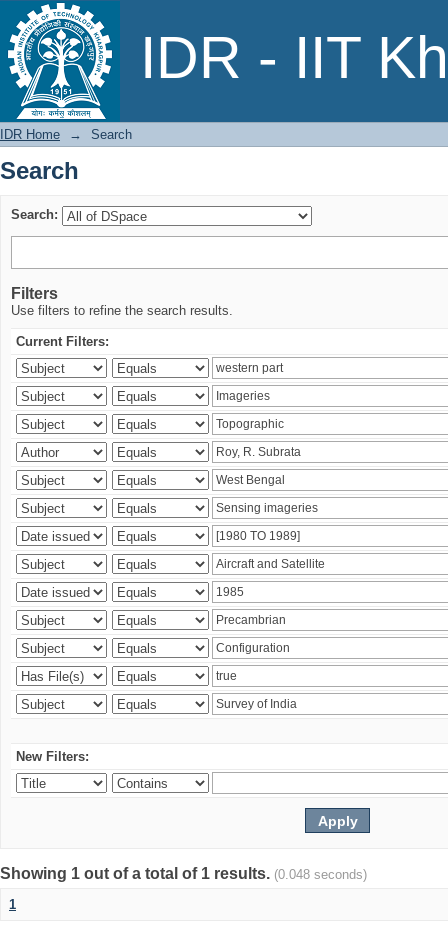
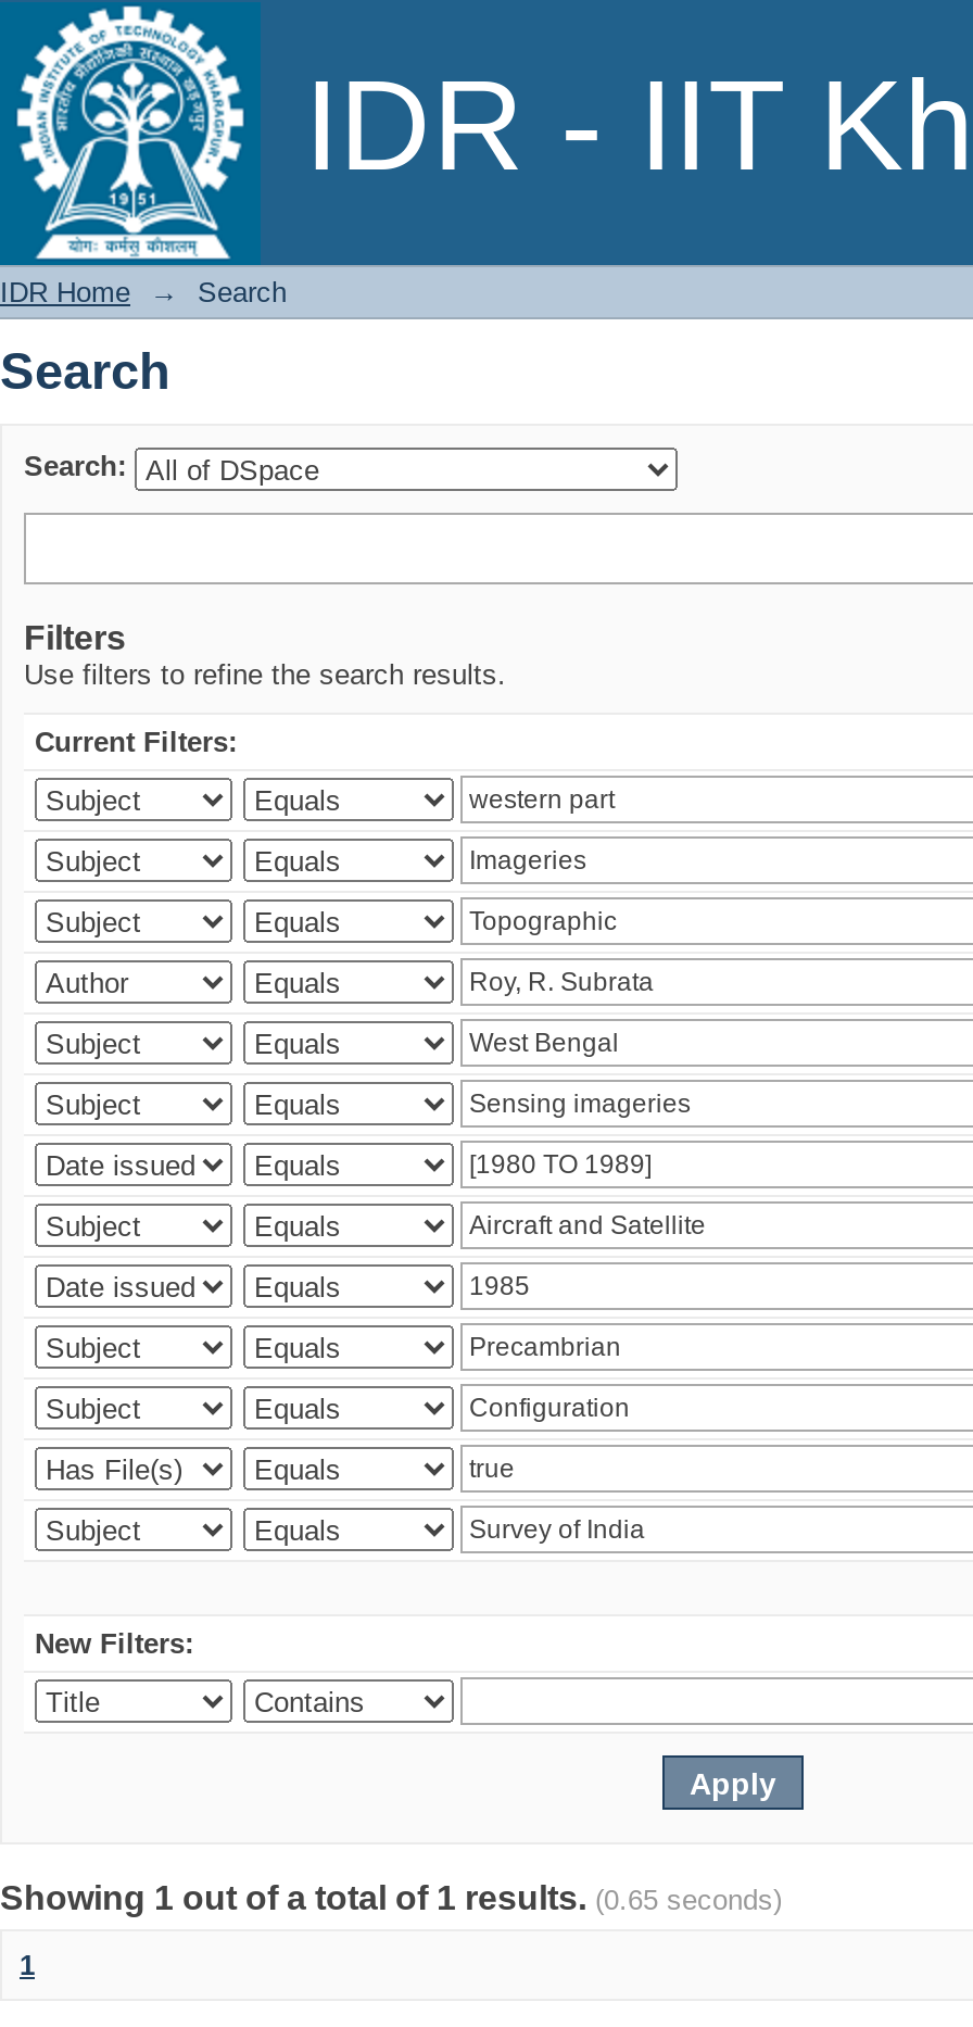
- Showing 1 out of a total of 1 results. (0.048 seconds)
+ Showing 1 out of a total of 1 results. (0.65 seconds)
